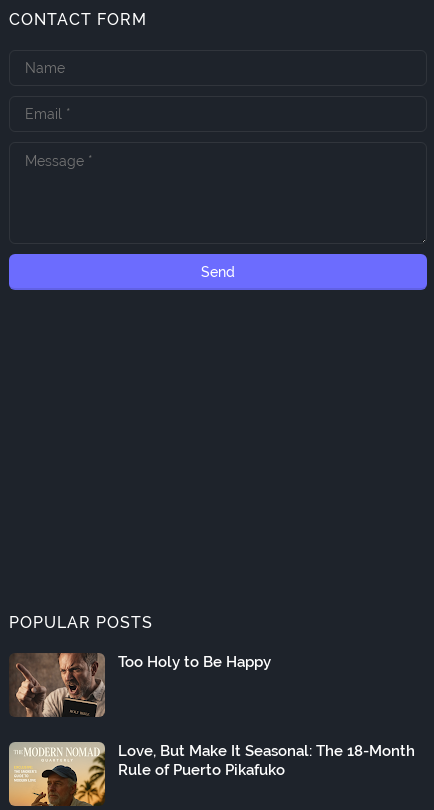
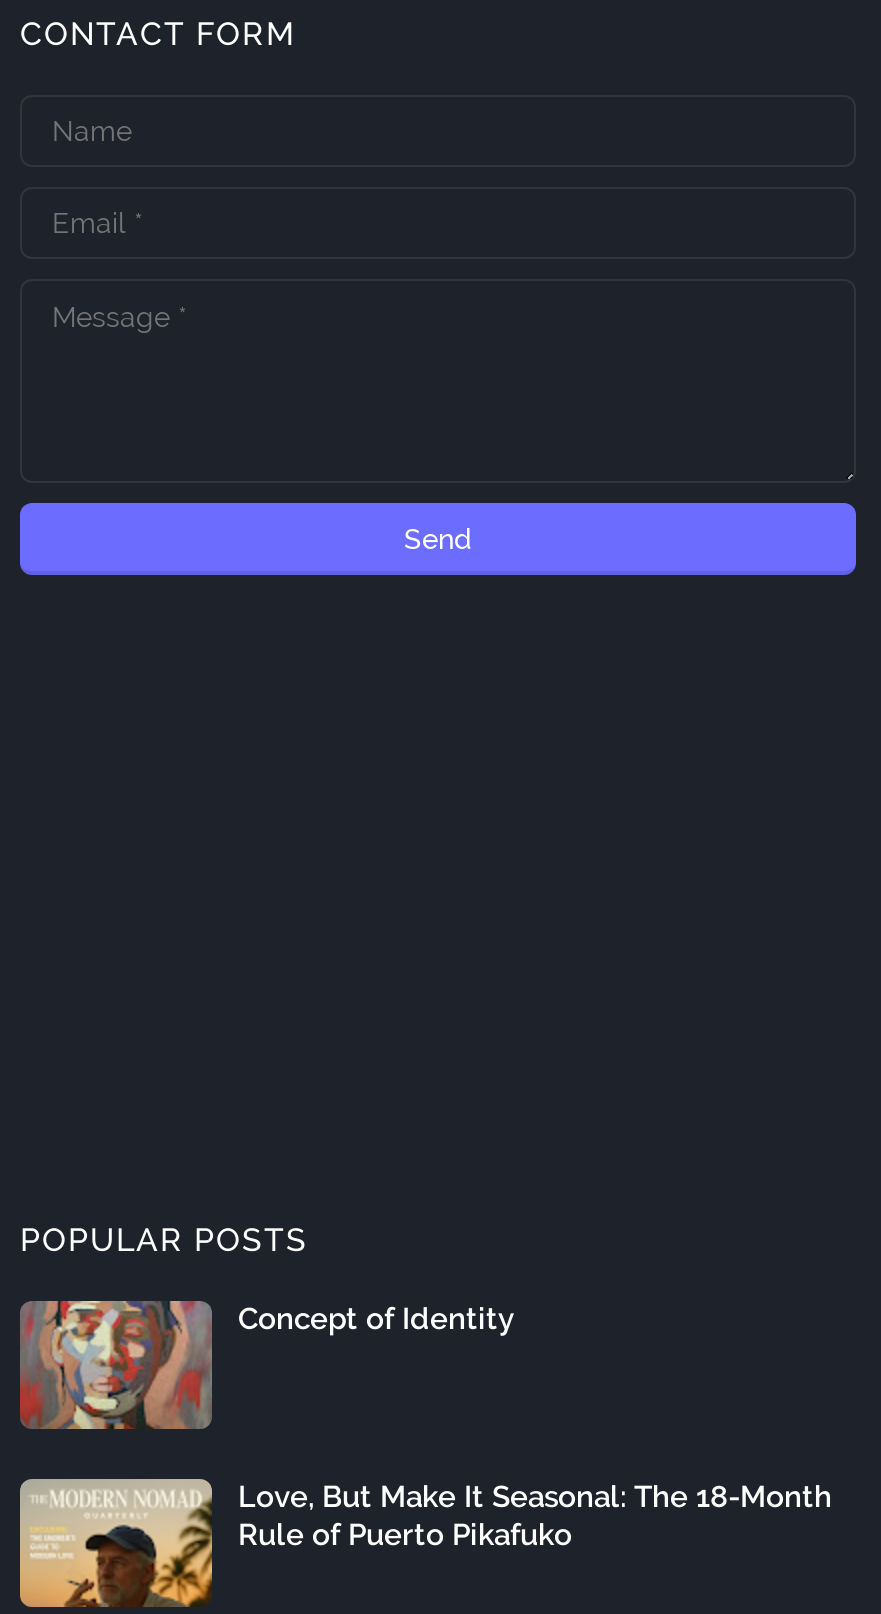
- [image]
- Too Holy to Be Happy
+ [image]
+ Concept of Identity
